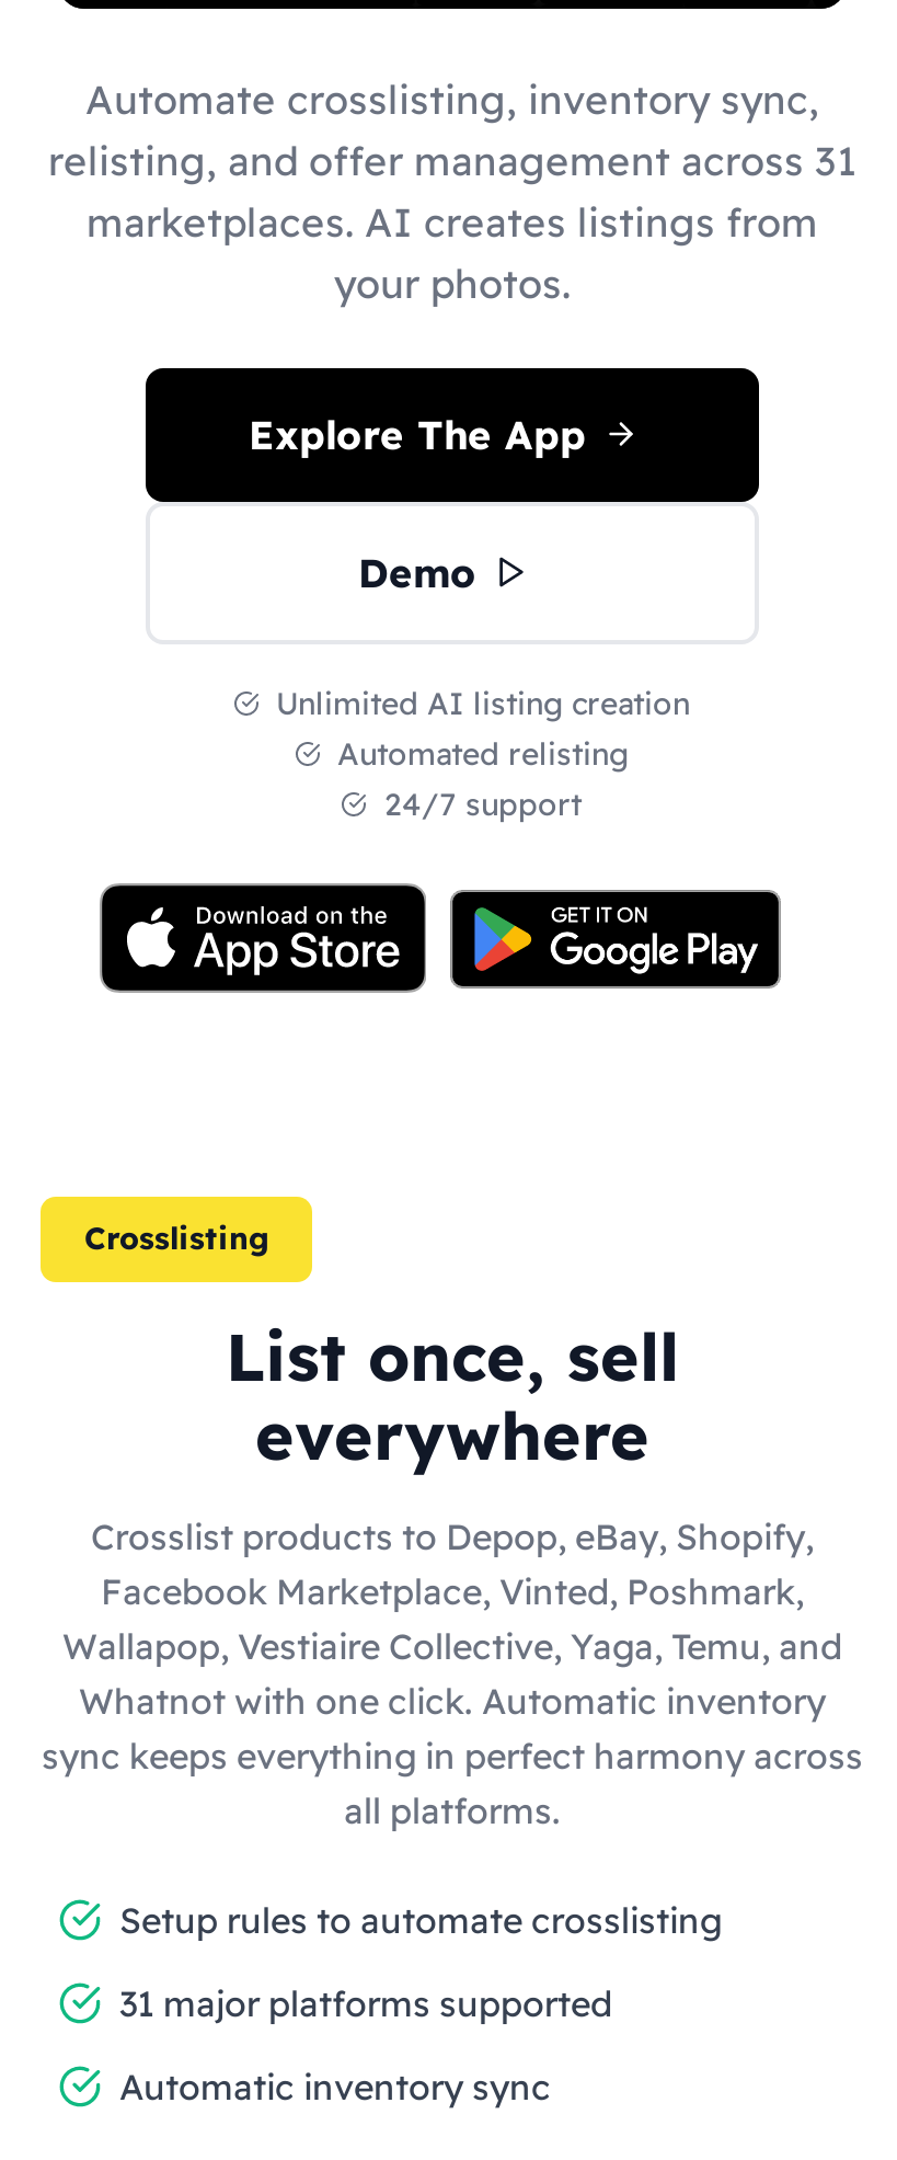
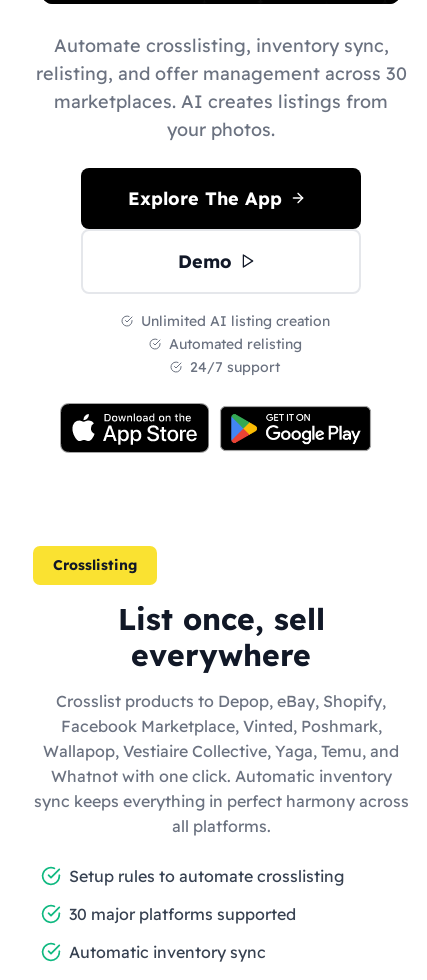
- relisting, and offer management across 31
+ relisting, and offer management across 30

- 31 major platforms supported
+ 30 major platforms supported
